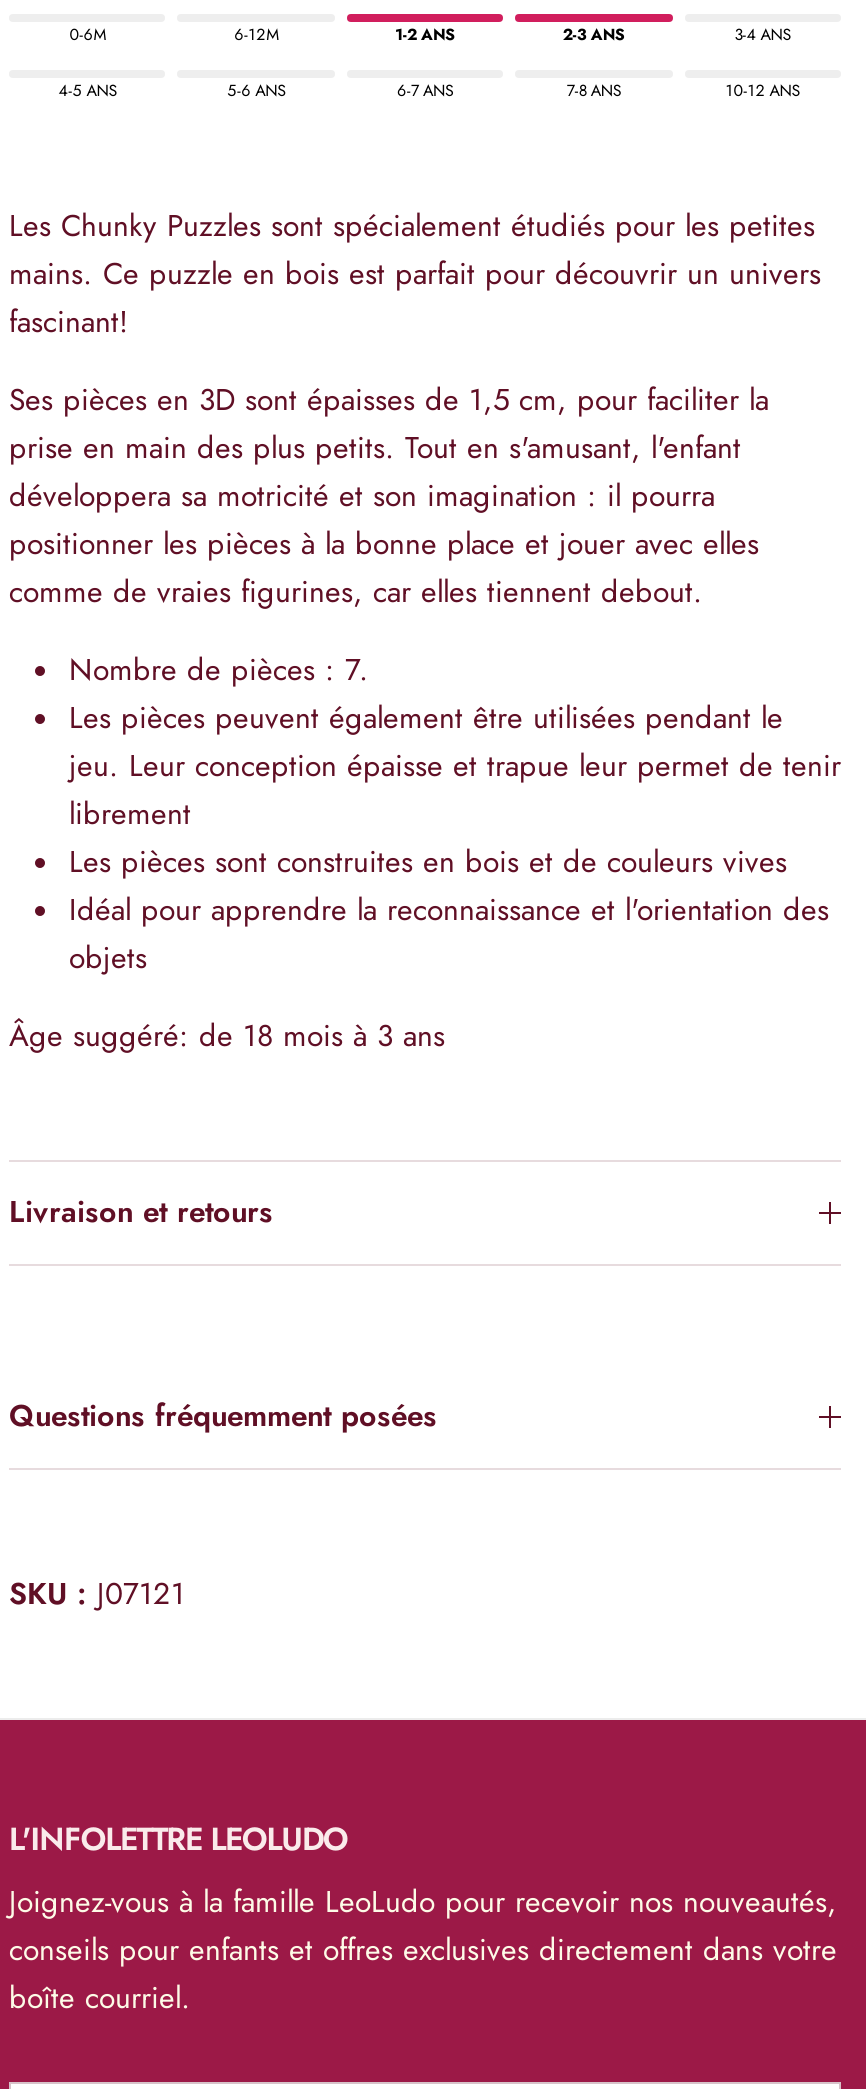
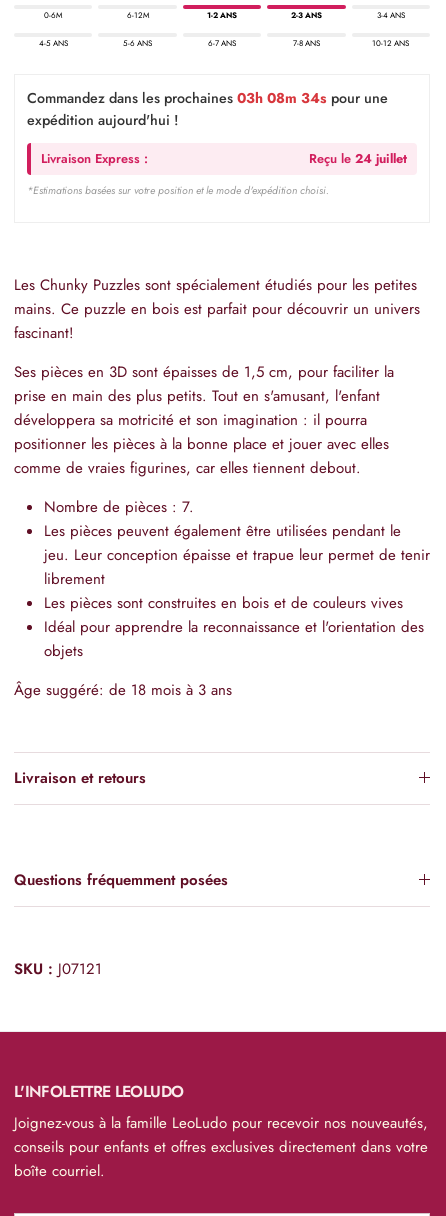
+ Commandez dans les prochaines 03h 08m 34s pour une
+ expédition aujourd'hui !
+ Livraison Express :
+ Reçu le 24 juillet
+ *Estimations basées sur votre position et le mode d'expédition choisi.
